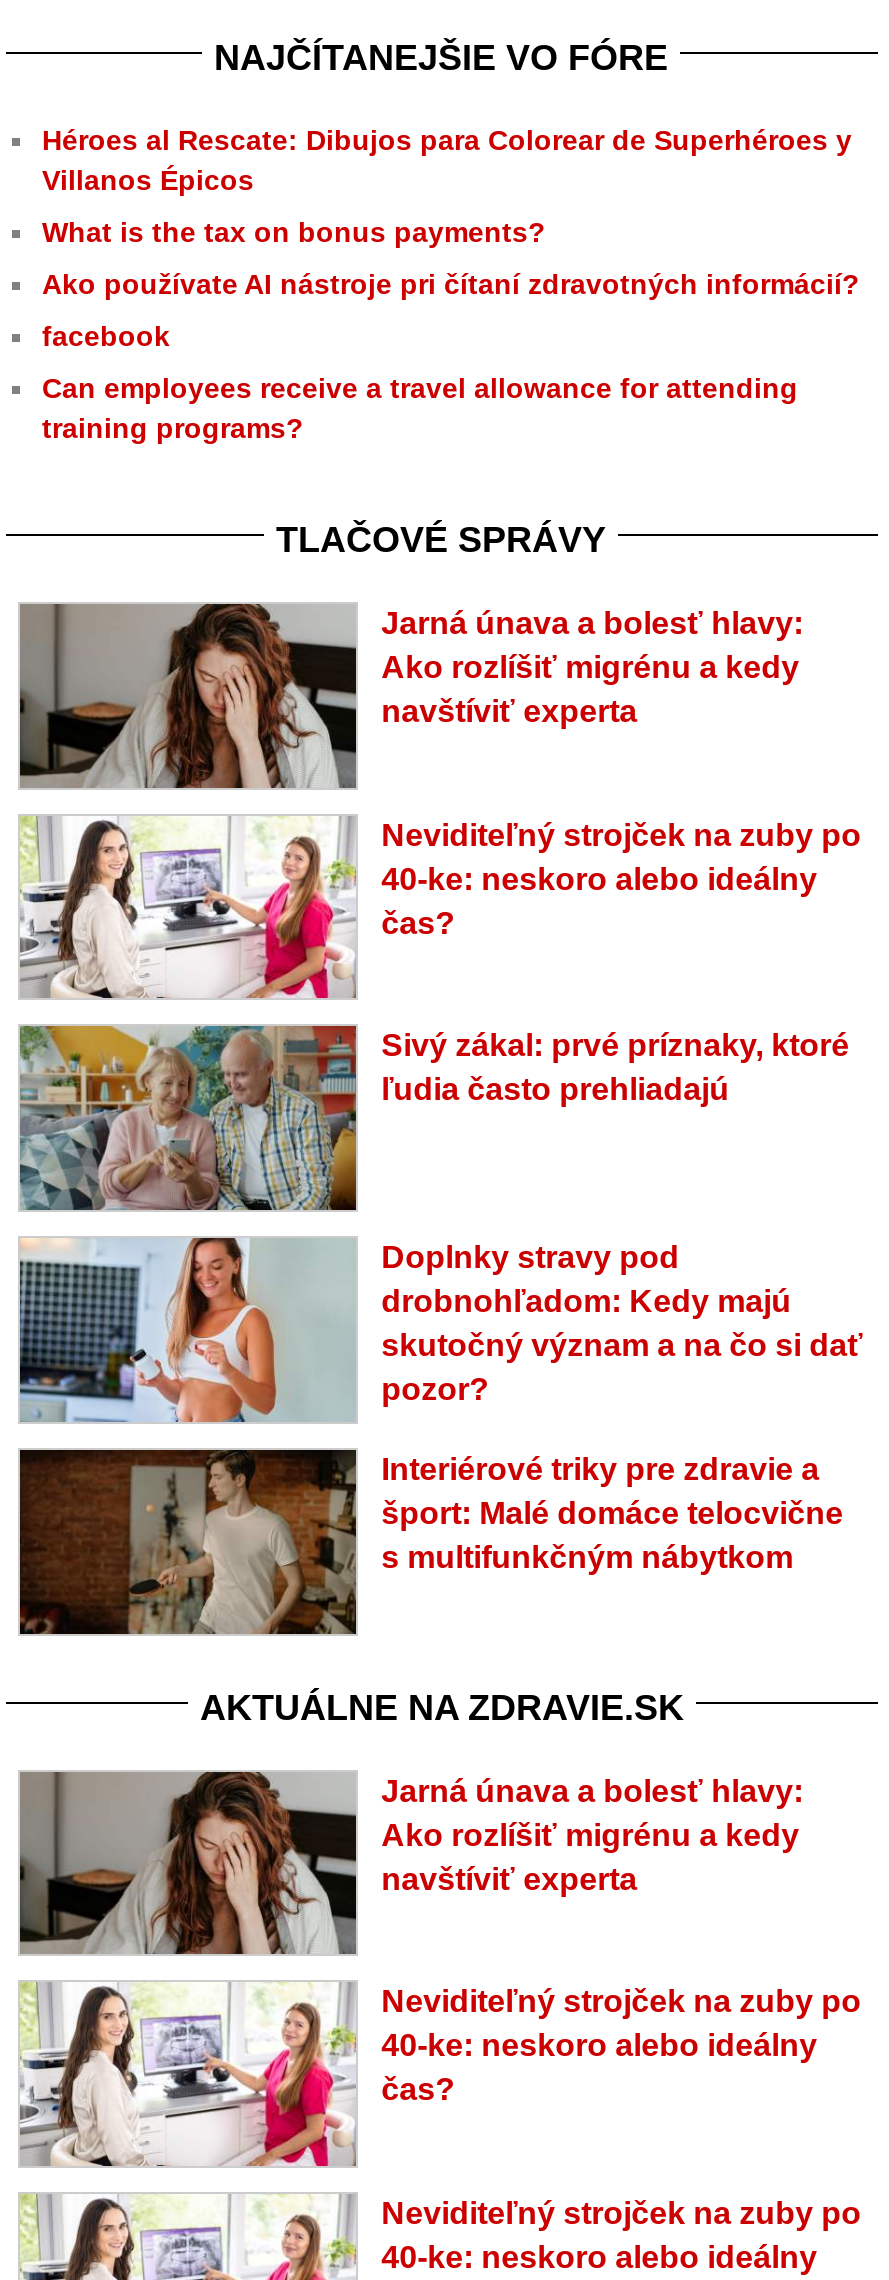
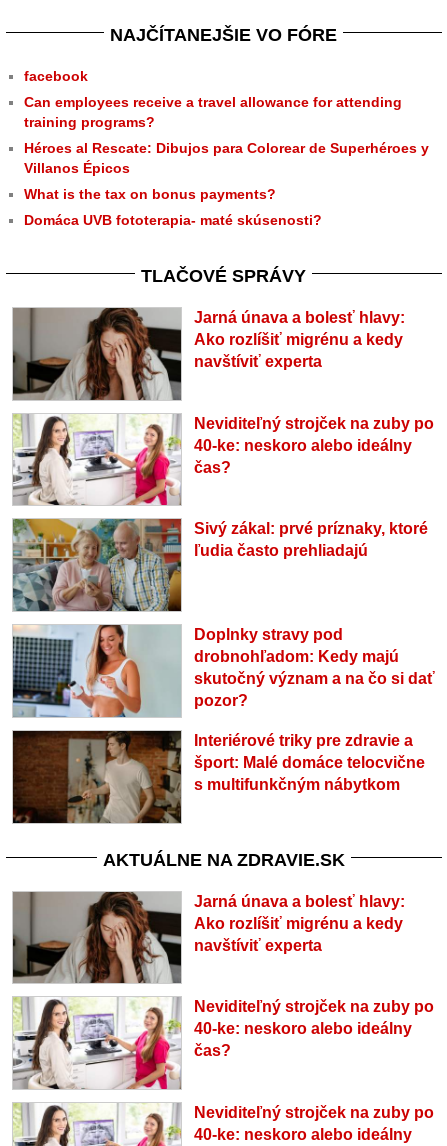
moved down: Héroes al Rescate: Dibujos para Colorear de Superhéroes y | Villanos Épicos | What is the tax on bonus payments?

- Ako používate AI nástroje pri čítaní zdravotných informácií?

moved up: facebook | Can employees receive a travel allowance for attending | training programs?

+ Domáca UVB fototerapia- maté skúsenosti?
